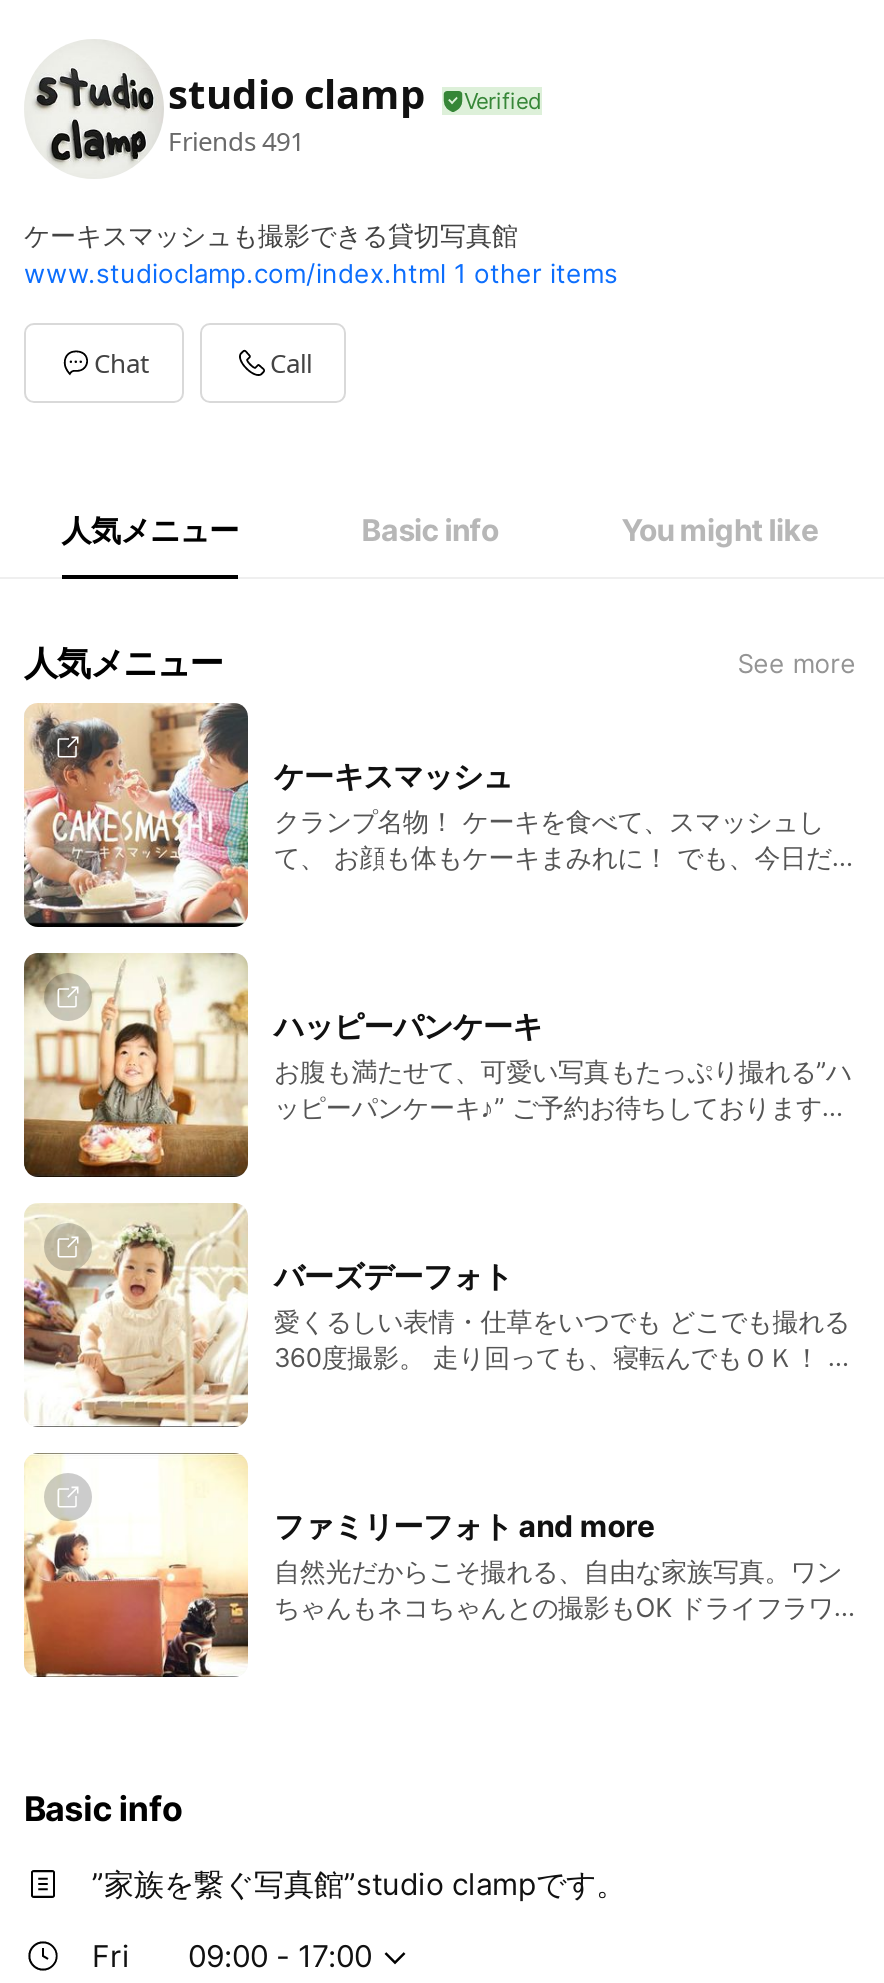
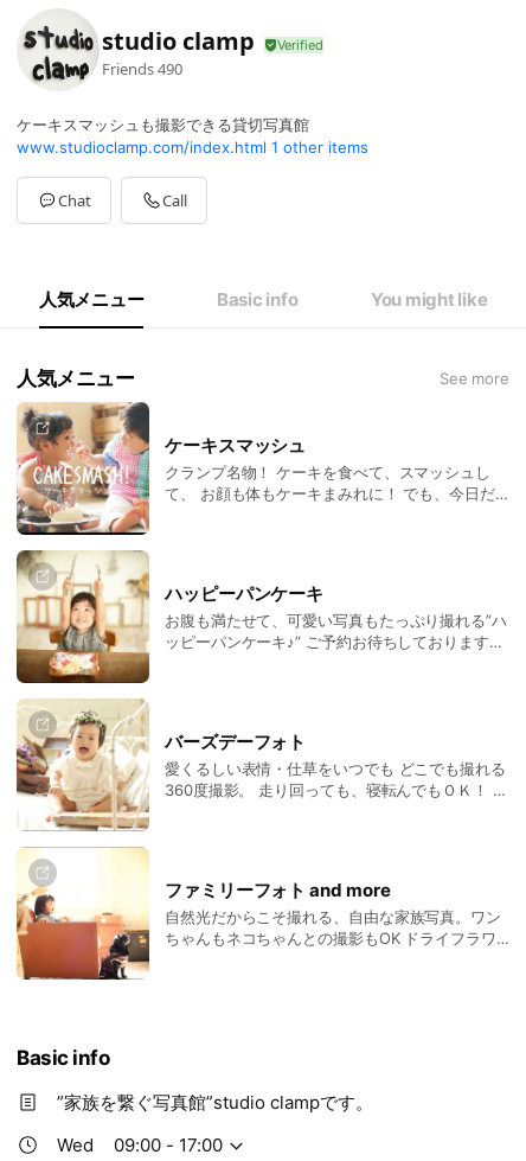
- Friends 491
+ Friends 490

- Fri
+ Wed
